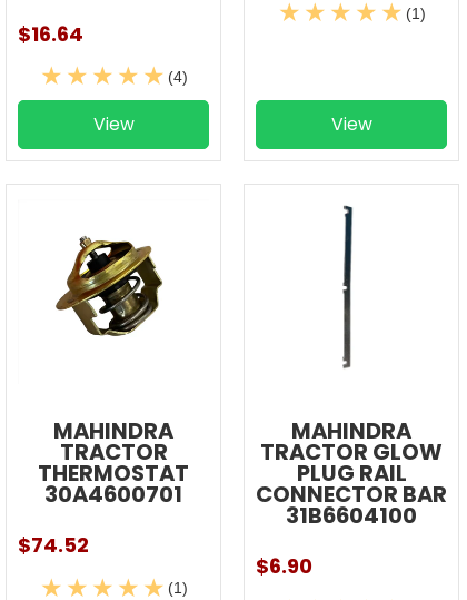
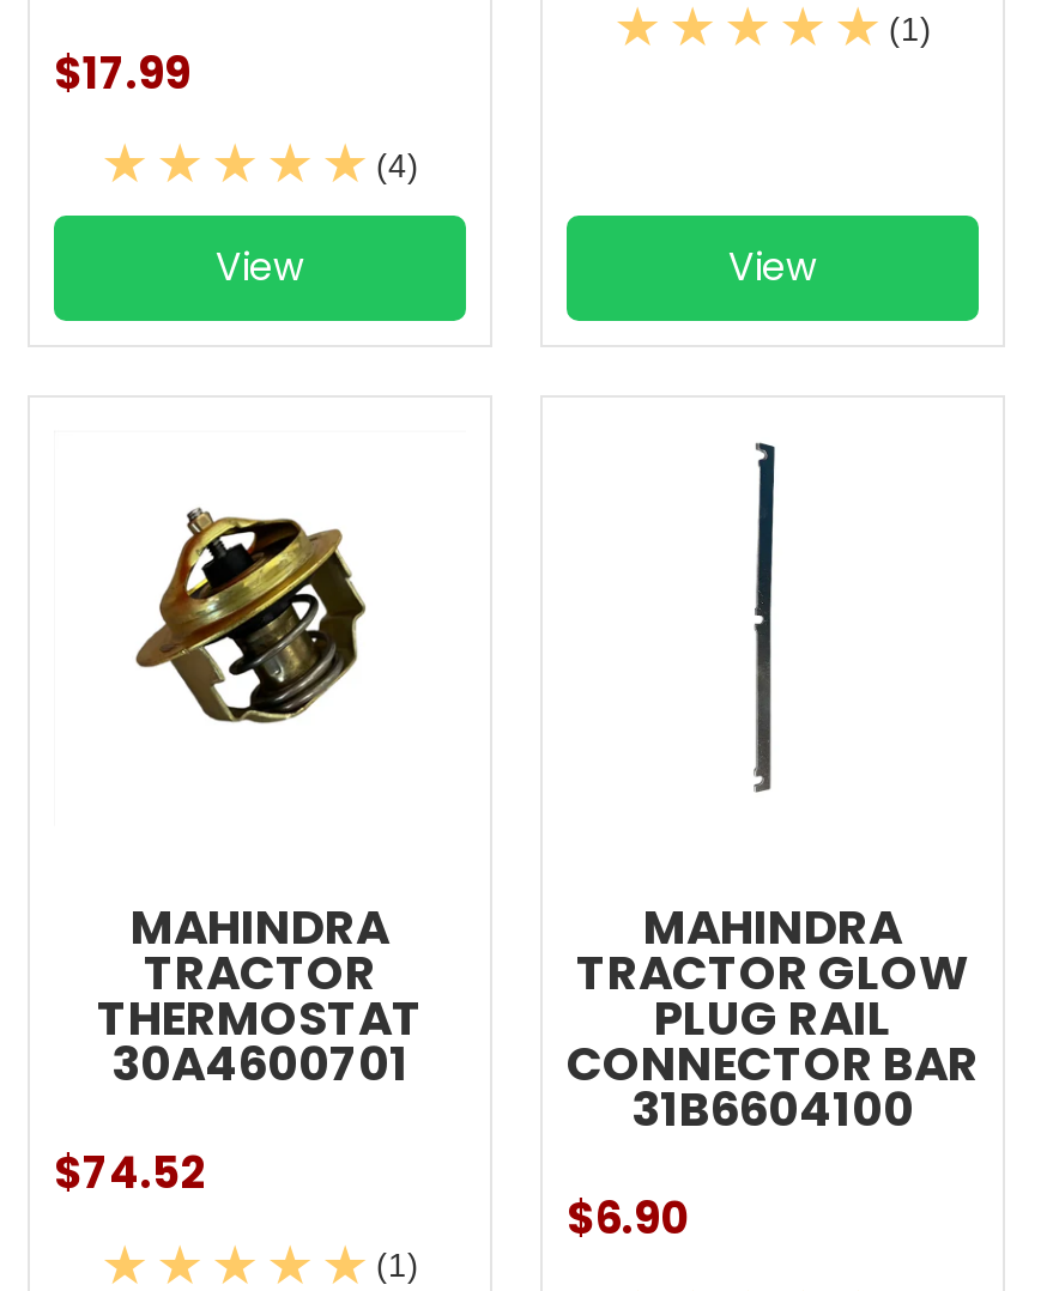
- $16.64
+ $17.99
